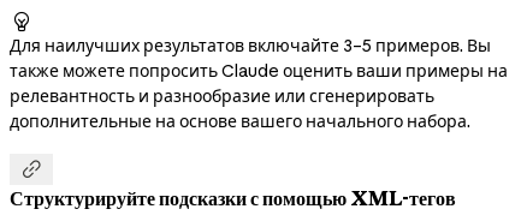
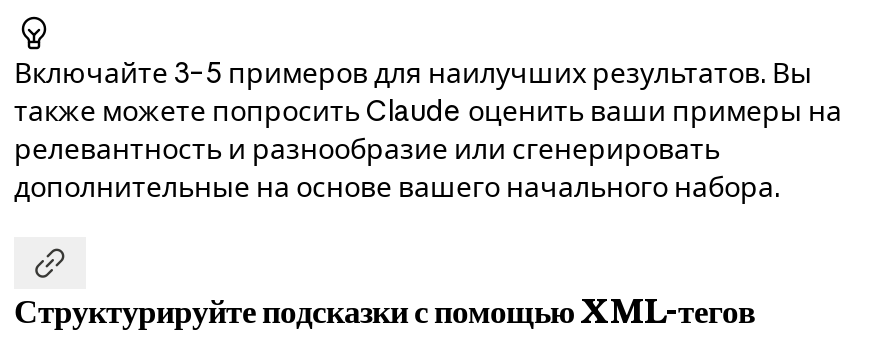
- Для наилучших результатов включайте 3–5 примеров. Вы
+ Включайте 3–5 примеров для наилучших результатов. Вы
